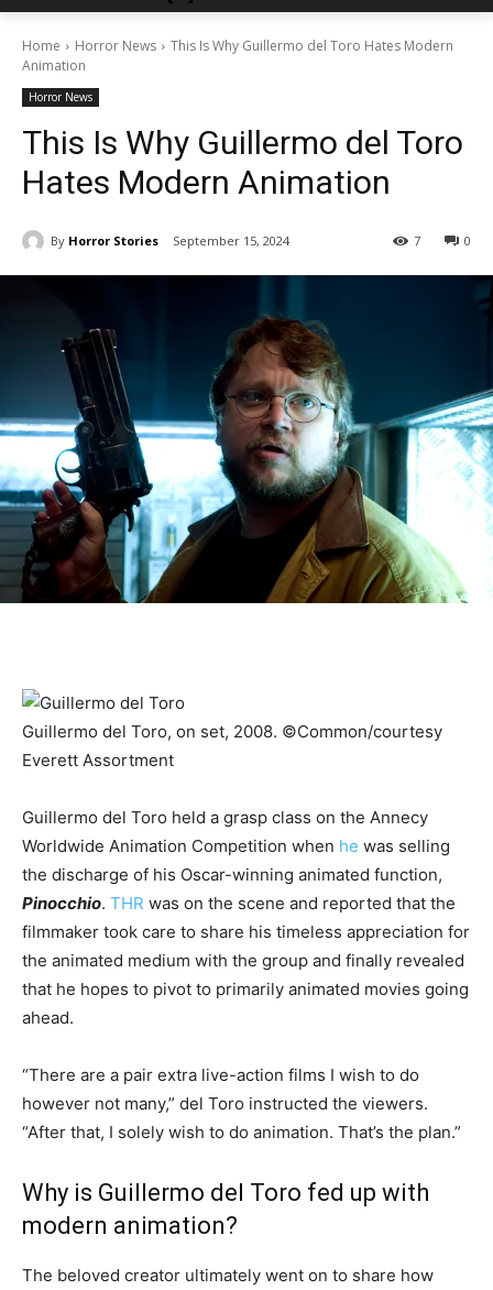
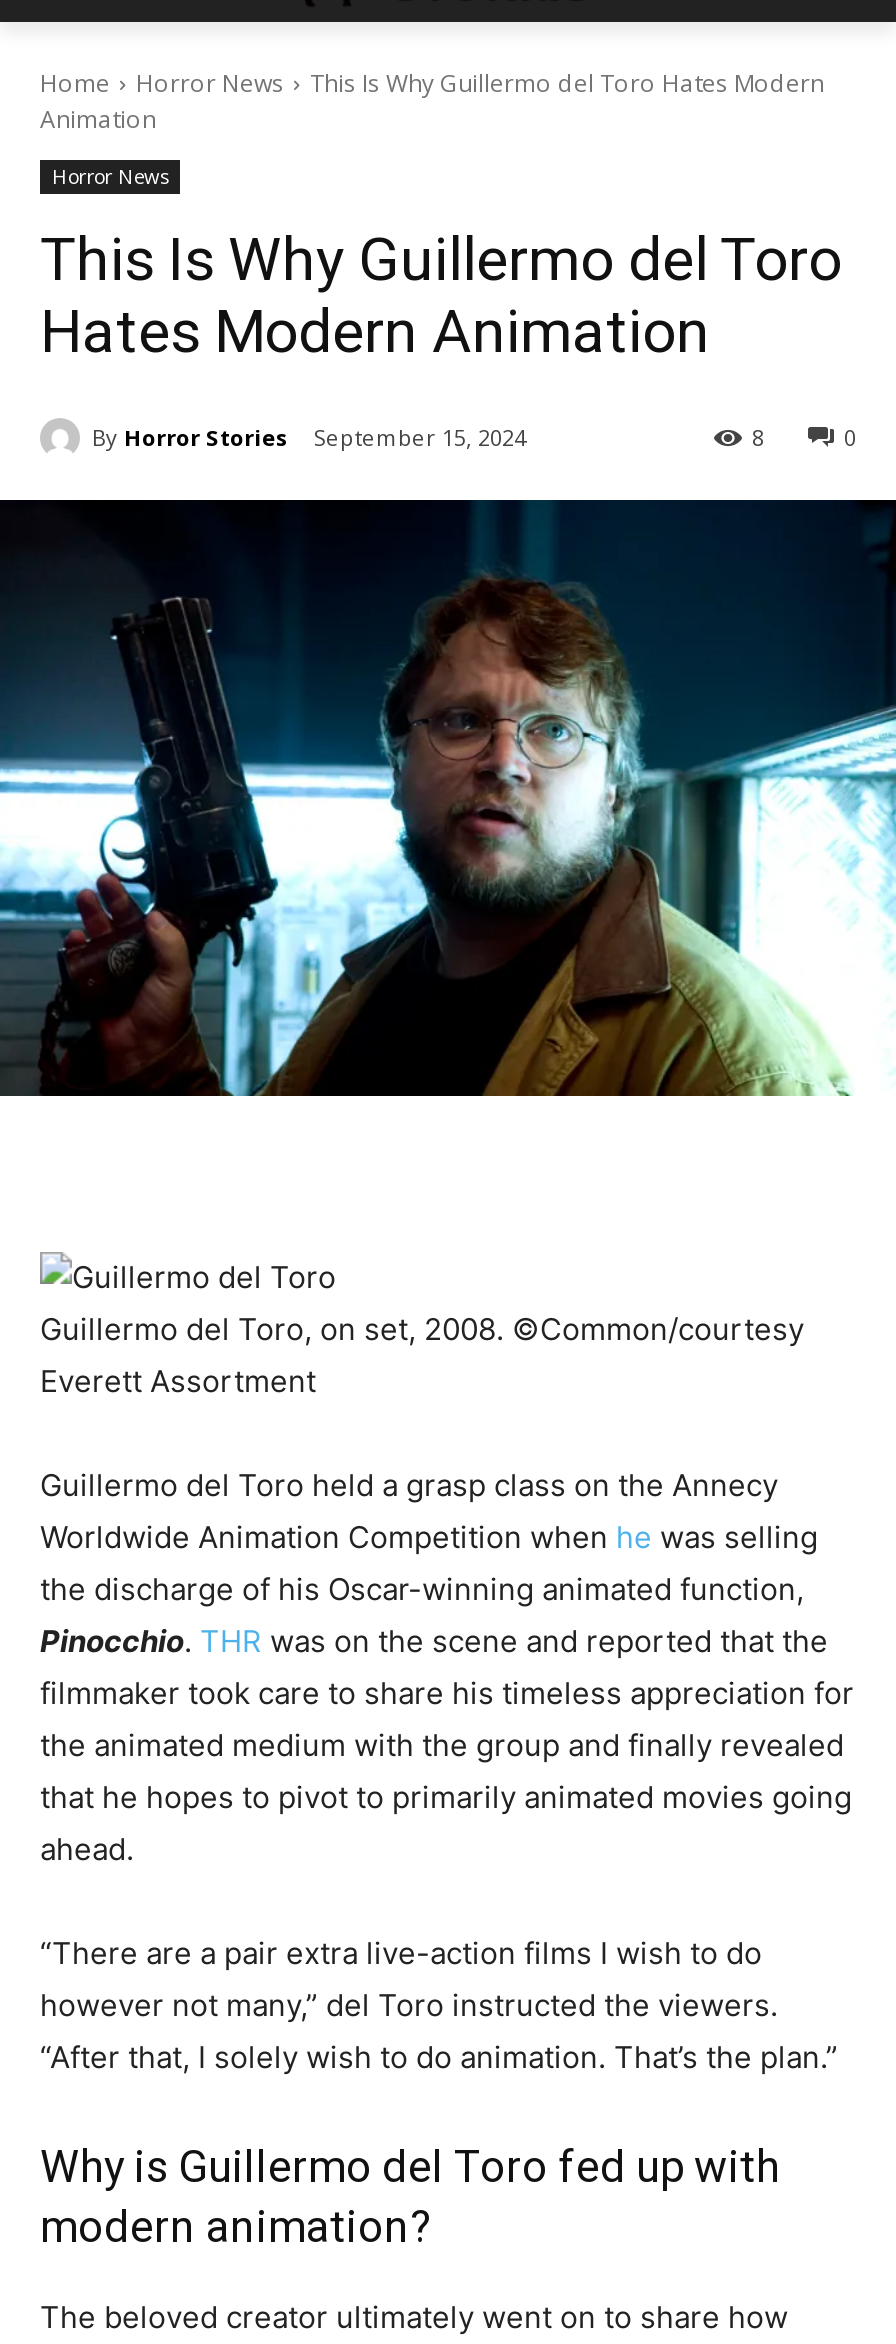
- 7
+ 8
